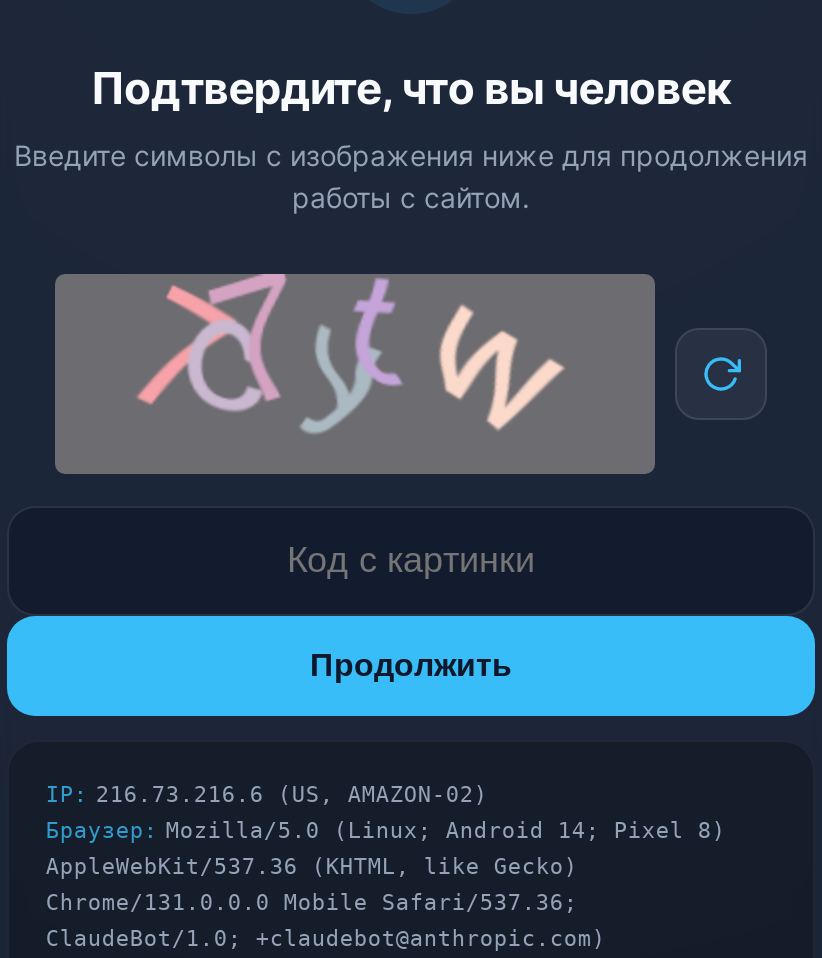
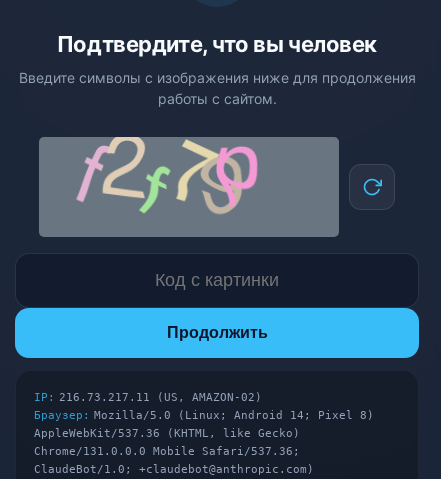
- [image]
+ [image]

- IP: 216.73.216.6 (US, AMAZON-02)
+ IP: 216.73.217.11 (US, AMAZON-02)
